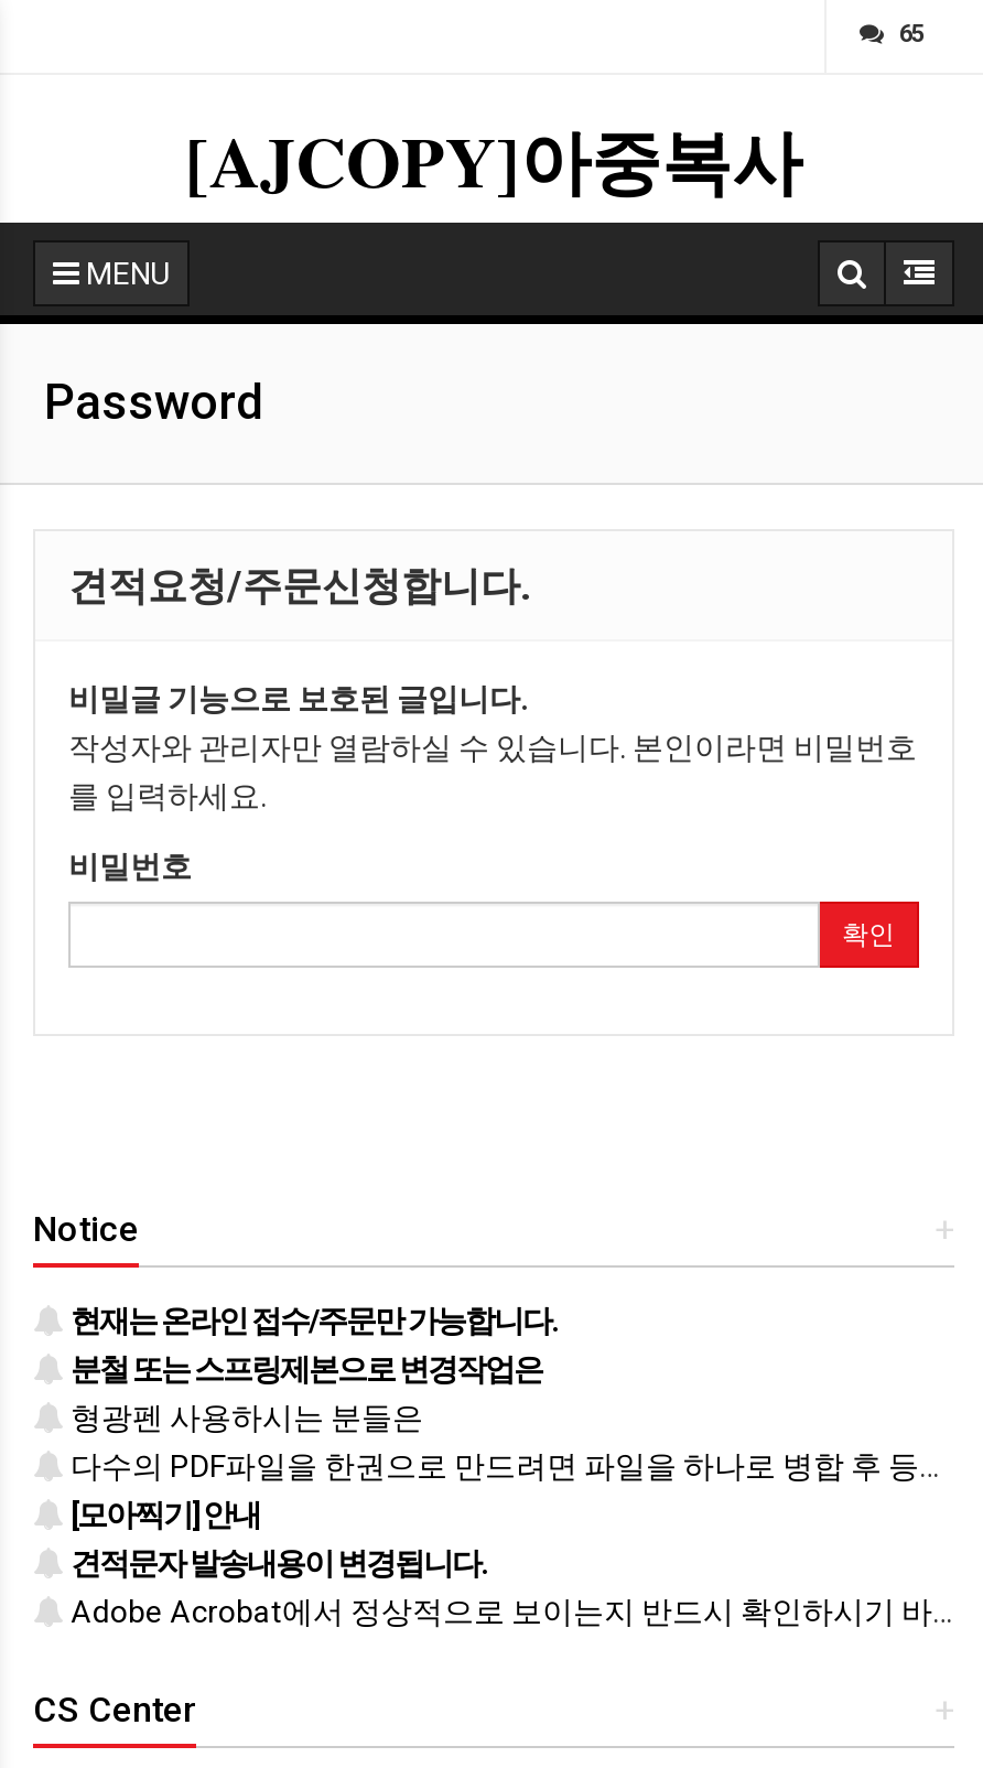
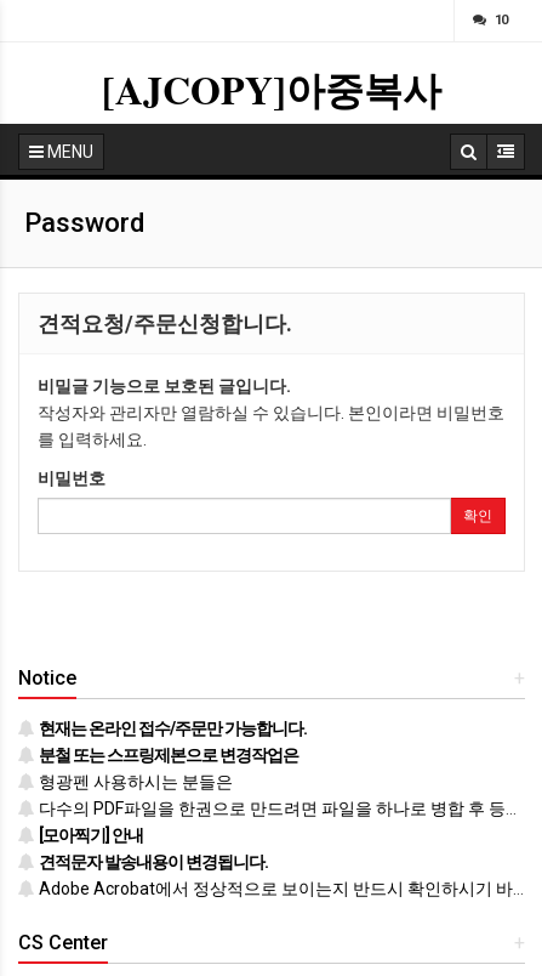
- 65
+ 10
